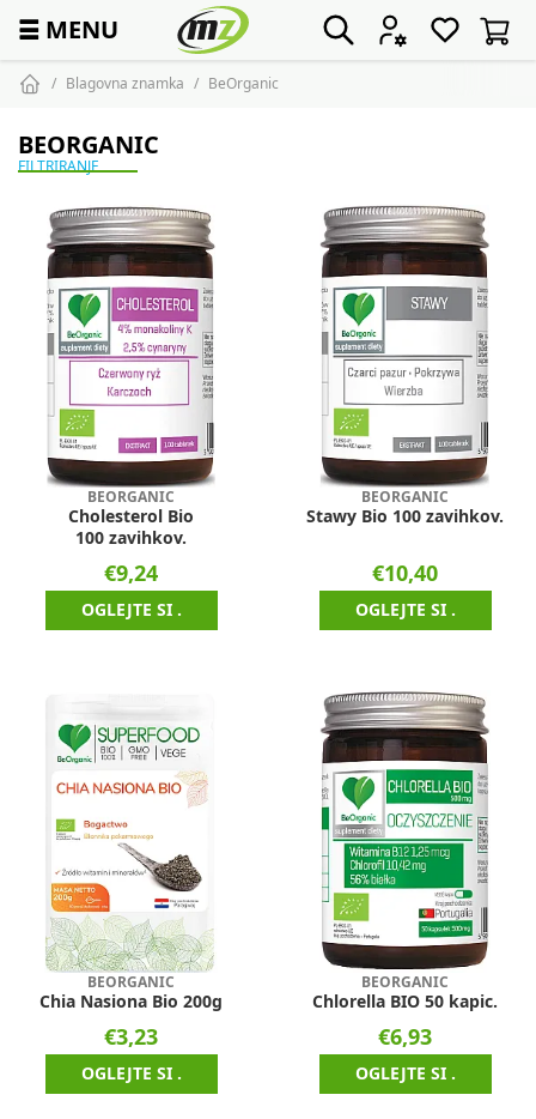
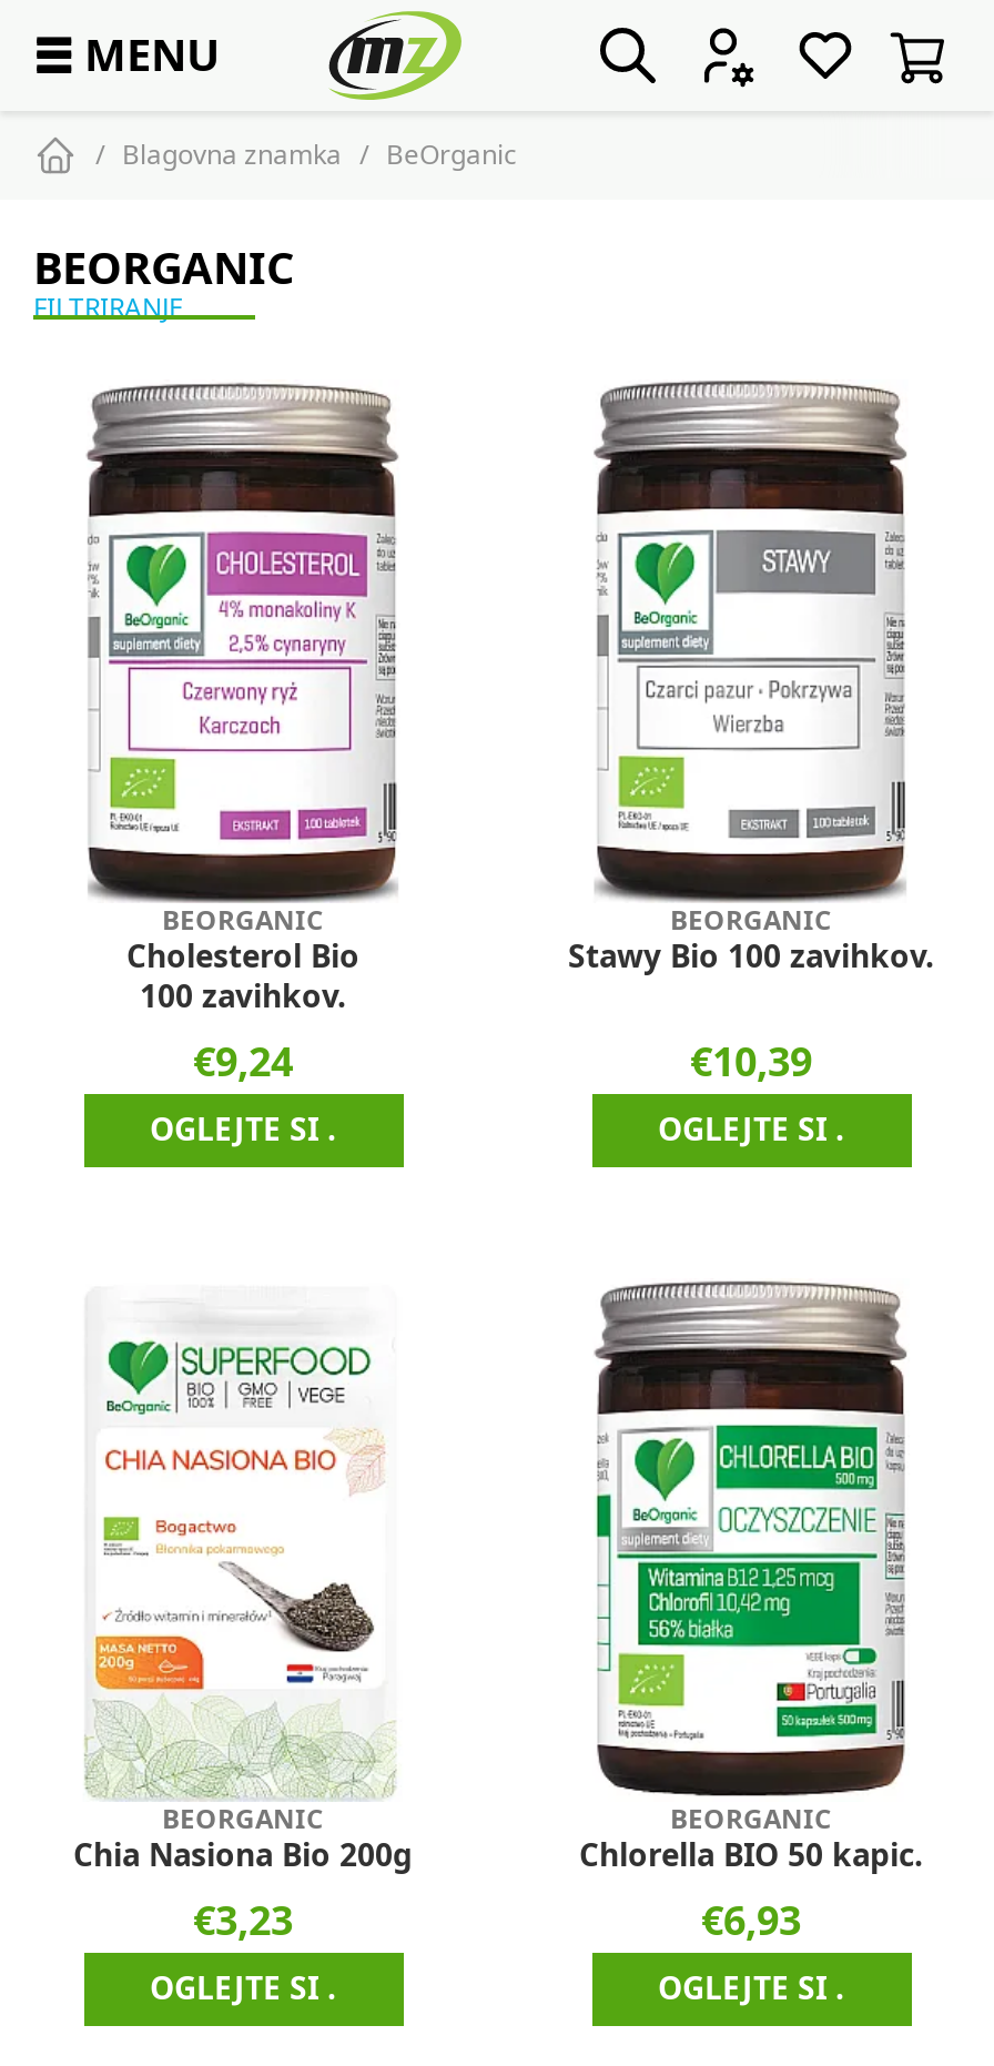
- €10,40
+ €10,39
